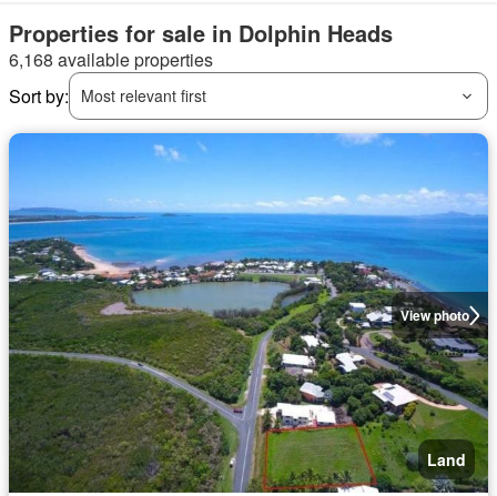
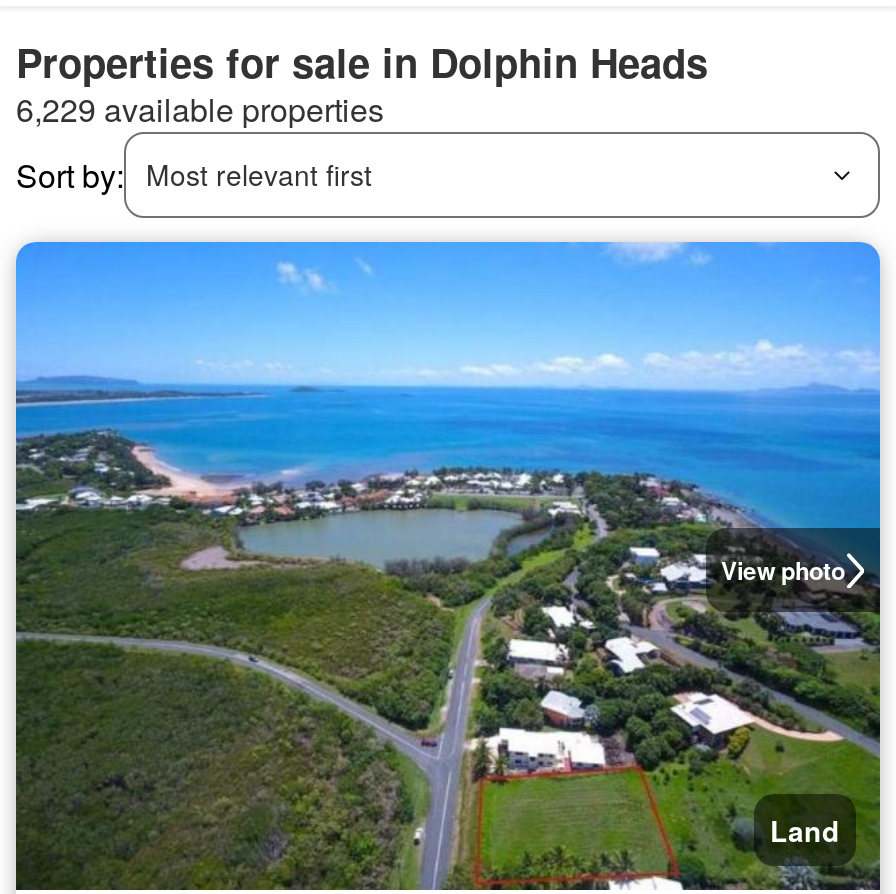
- 6,168 available properties
+ 6,229 available properties
